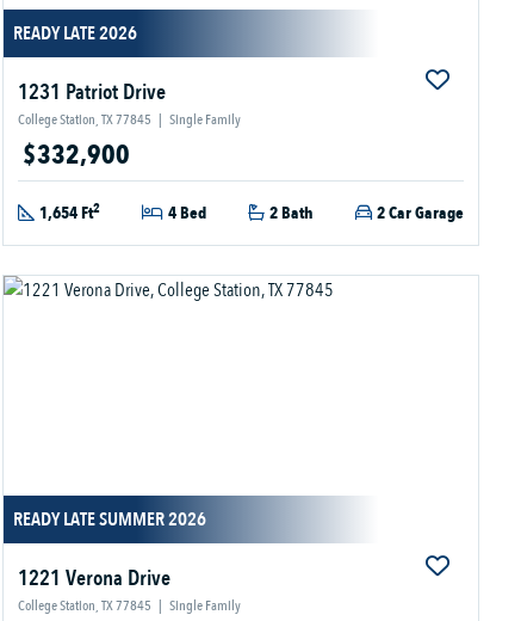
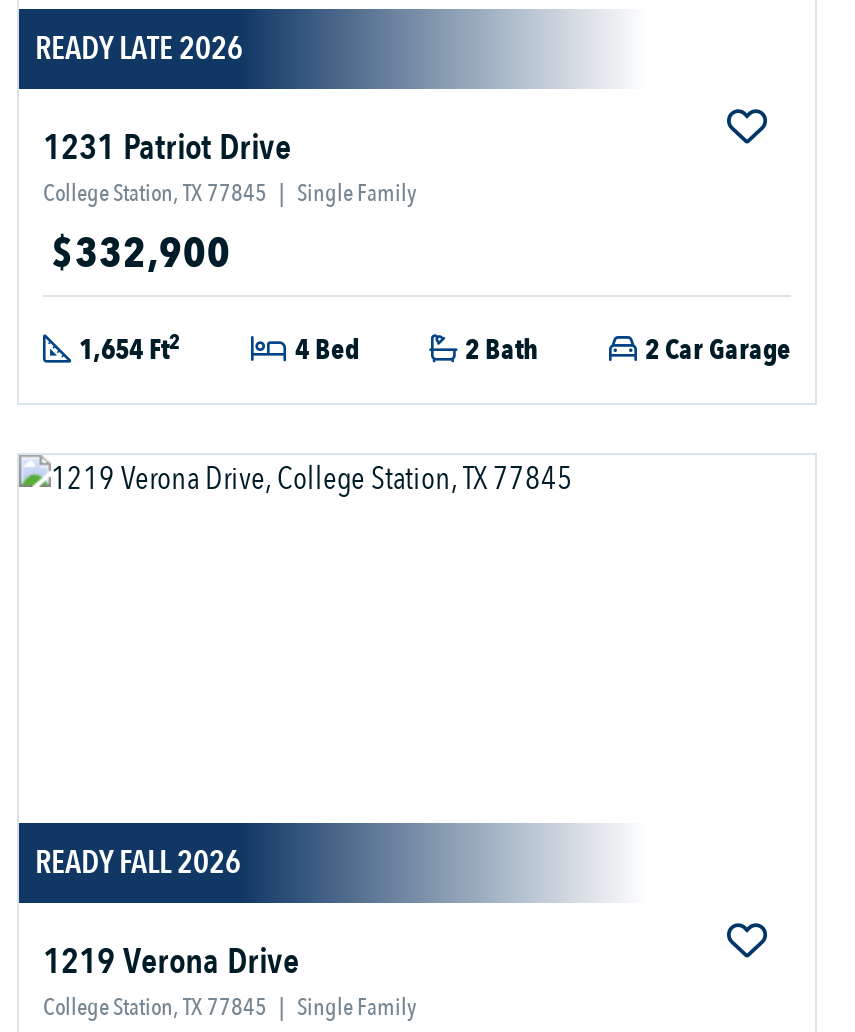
- READY LATE SUMMER 2026
+ READY FALL 2026

- 1221 Verona Drive
+ 1219 Verona Drive
